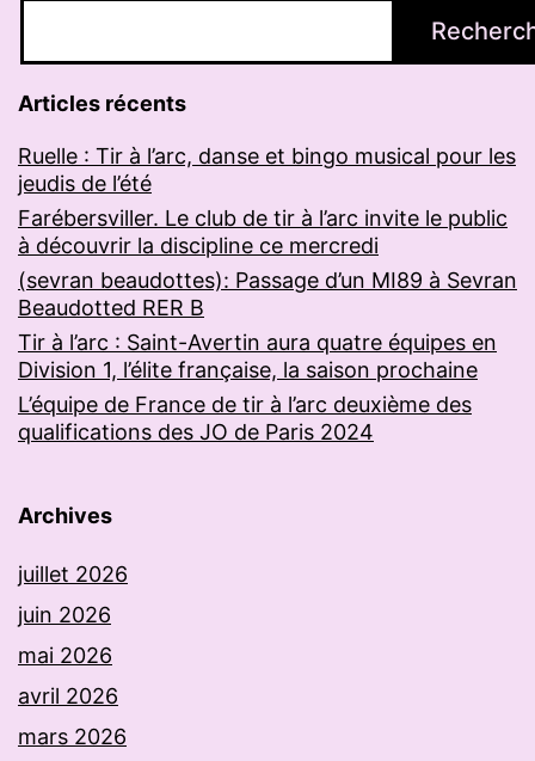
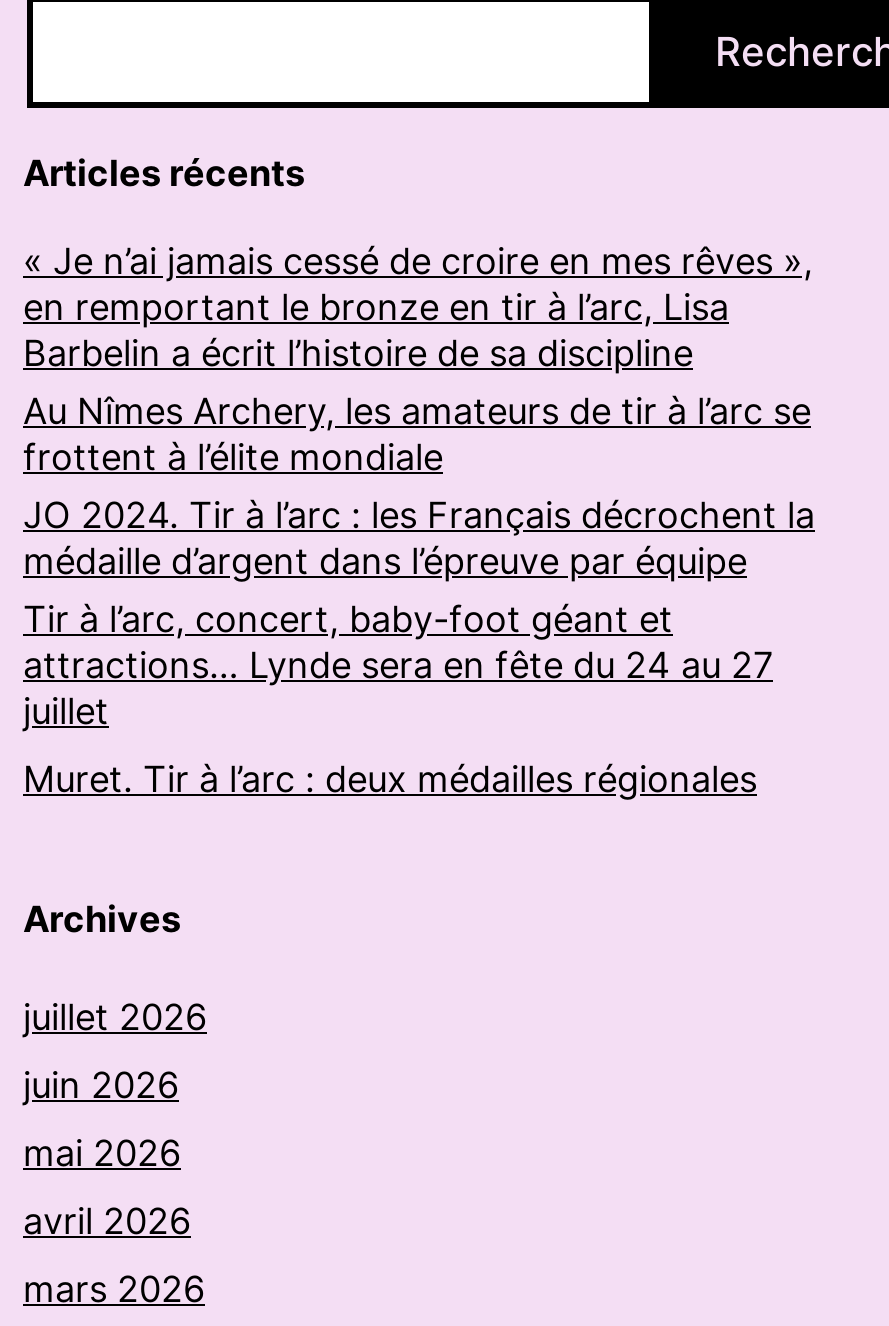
- Ruelle : Tir à l’arc, danse et bingo musical pour les
- jeudis de l’été
- Farébersviller. Le club de tir à l’arc invite le public
- à découvrir la discipline ce mercredi
- (sevran beaudottes): Passage d’un MI89 à Sevran
- Beaudotted RER B
- Tir à l’arc : Saint-Avertin aura quatre équipes en
- Division 1, l’élite française, la saison prochaine
- L’équipe de France de tir à l’arc deuxième des
- qualifications des JO de Paris 2024
+ « Je n’ai jamais cessé de croire en mes rêves »,
+ en remportant le bronze en tir à l’arc, Lisa
+ Barbelin a écrit l’histoire de sa discipline
+ Au Nîmes Archery, les amateurs de tir à l’arc se
+ frottent à l’élite mondiale
+ JO 2024. Tir à l’arc : les Français décrochent la
+ médaille d’argent dans l’épreuve par équipe
+ Tir à l’arc, concert, baby-foot géant et
+ attractions… Lynde sera en fête du 24 au 27
+ juillet
+ Muret. Tir à l’arc : deux médailles régionales
